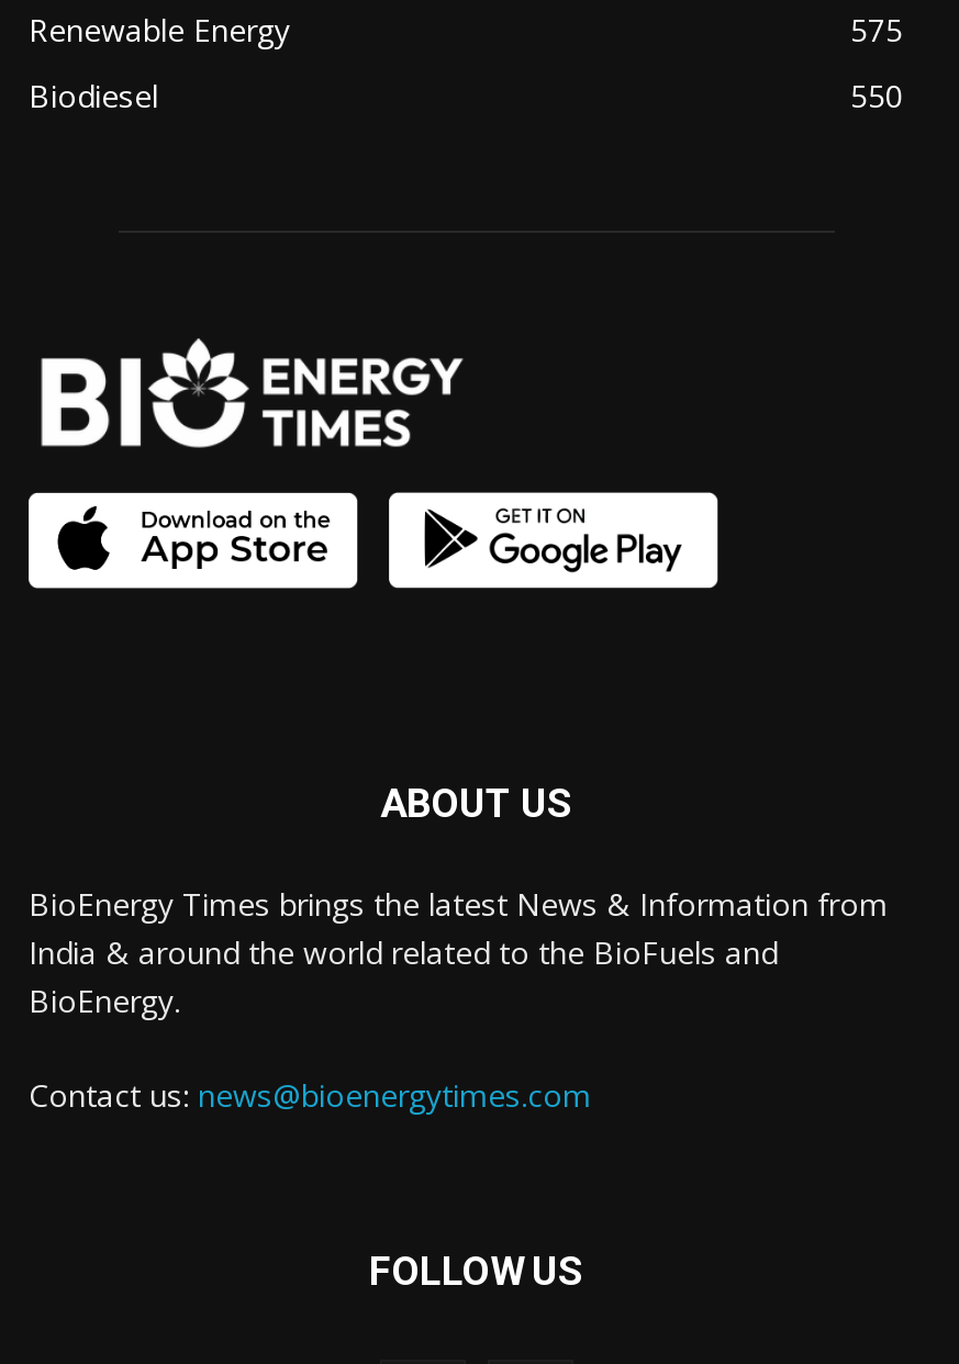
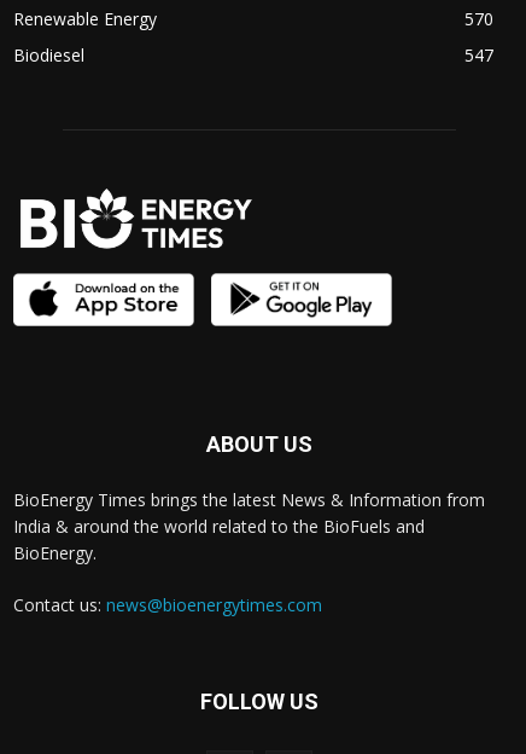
- 575
+ 570

- 550
+ 547
